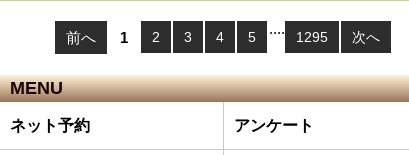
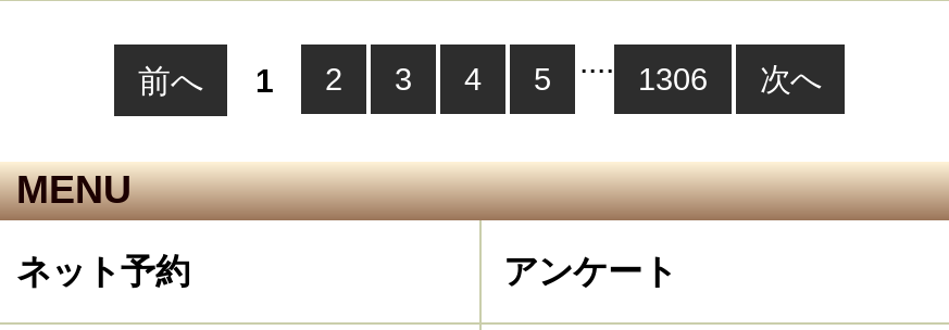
- 1295
+ 1306
